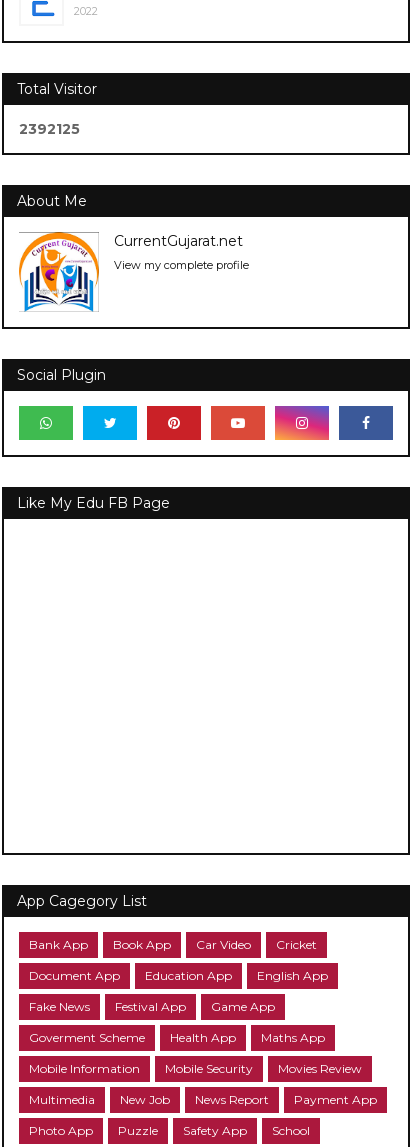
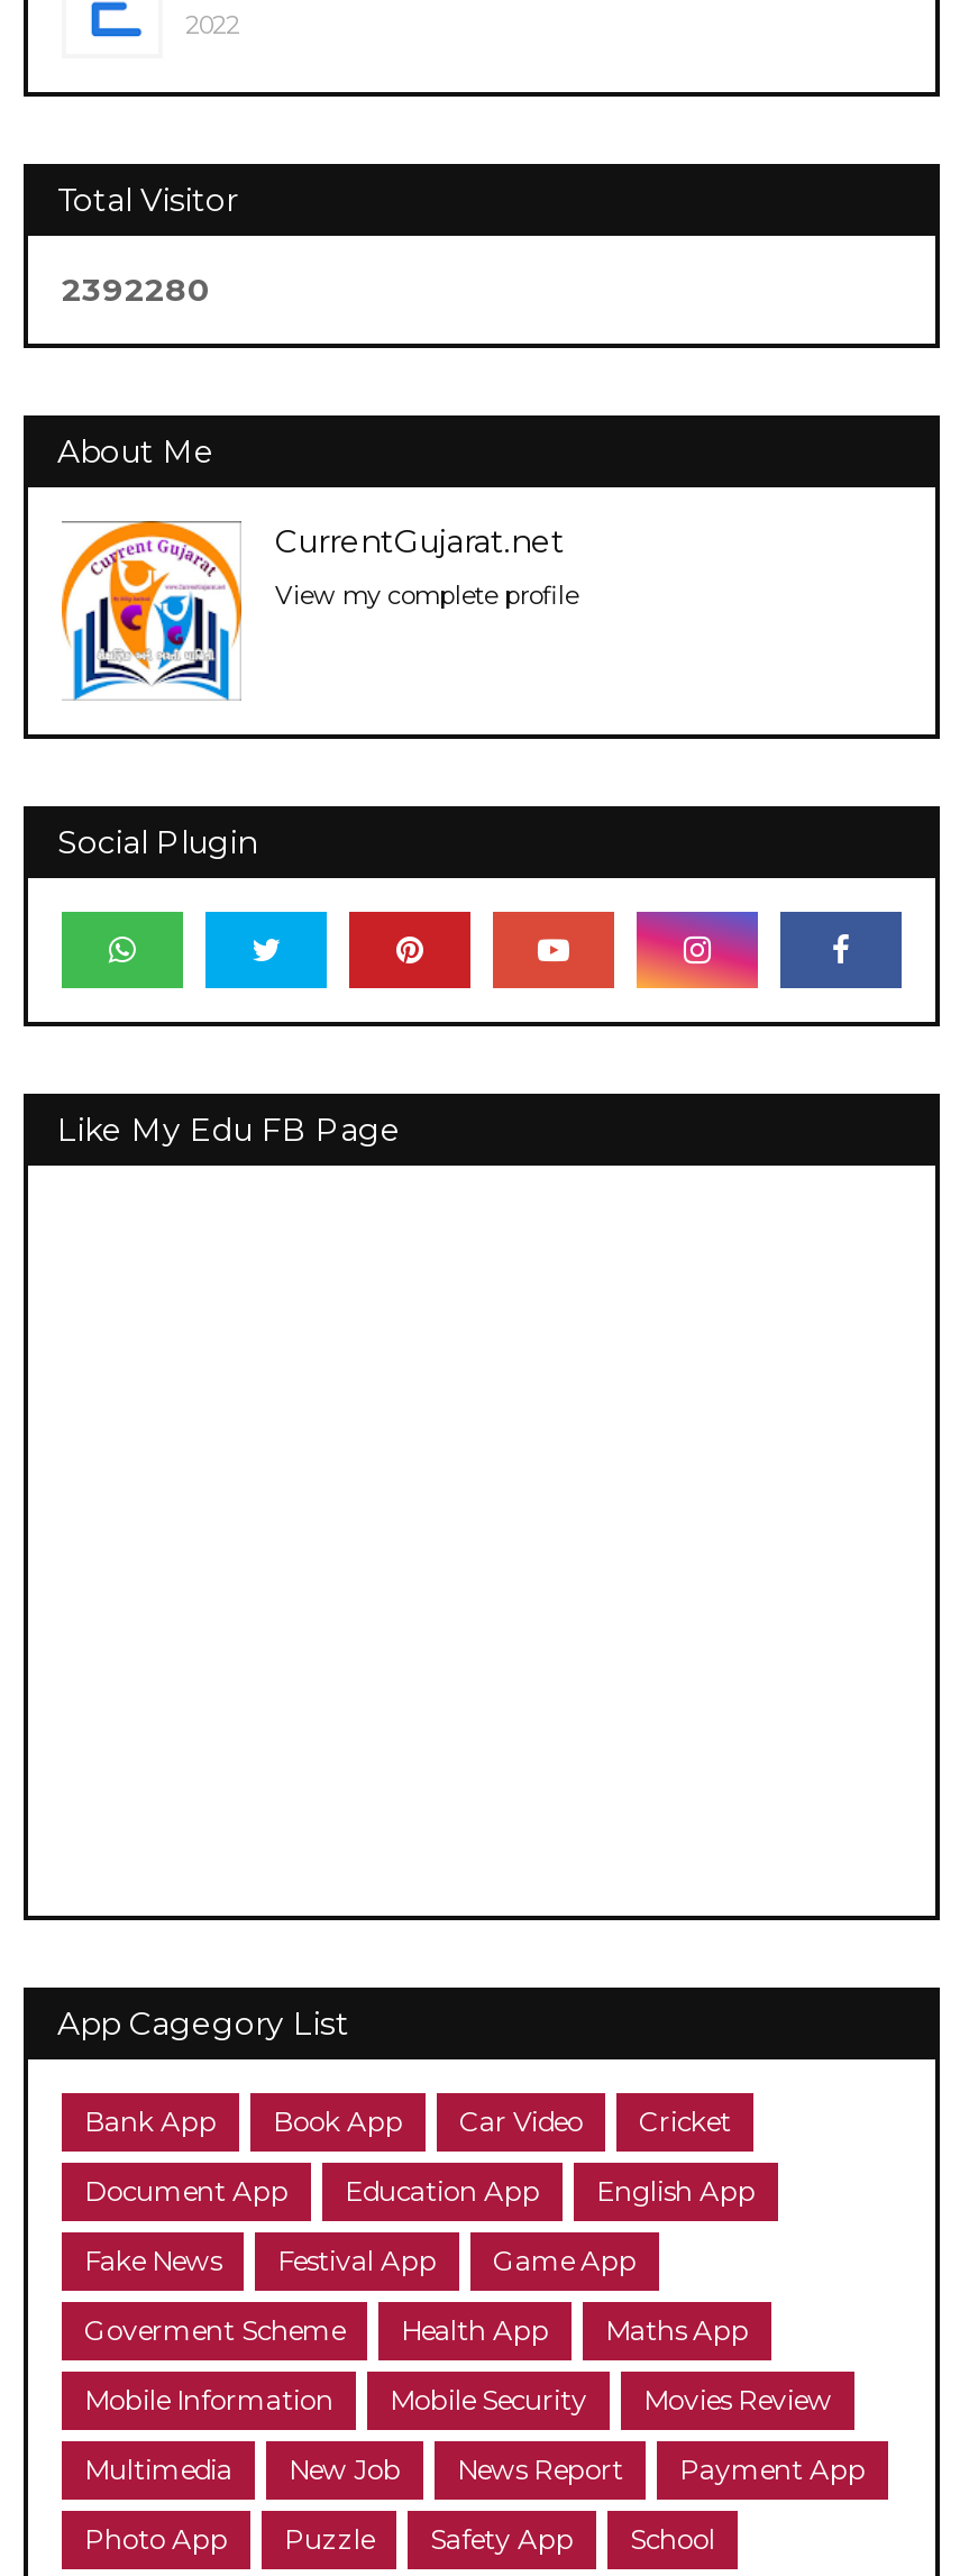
- 2392125
+ 2392280
